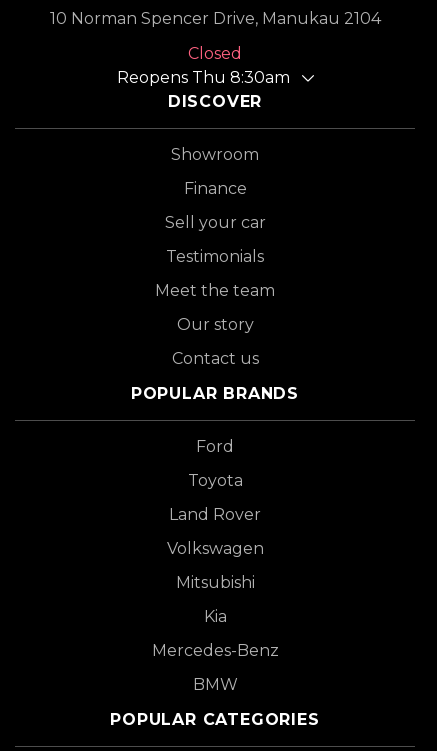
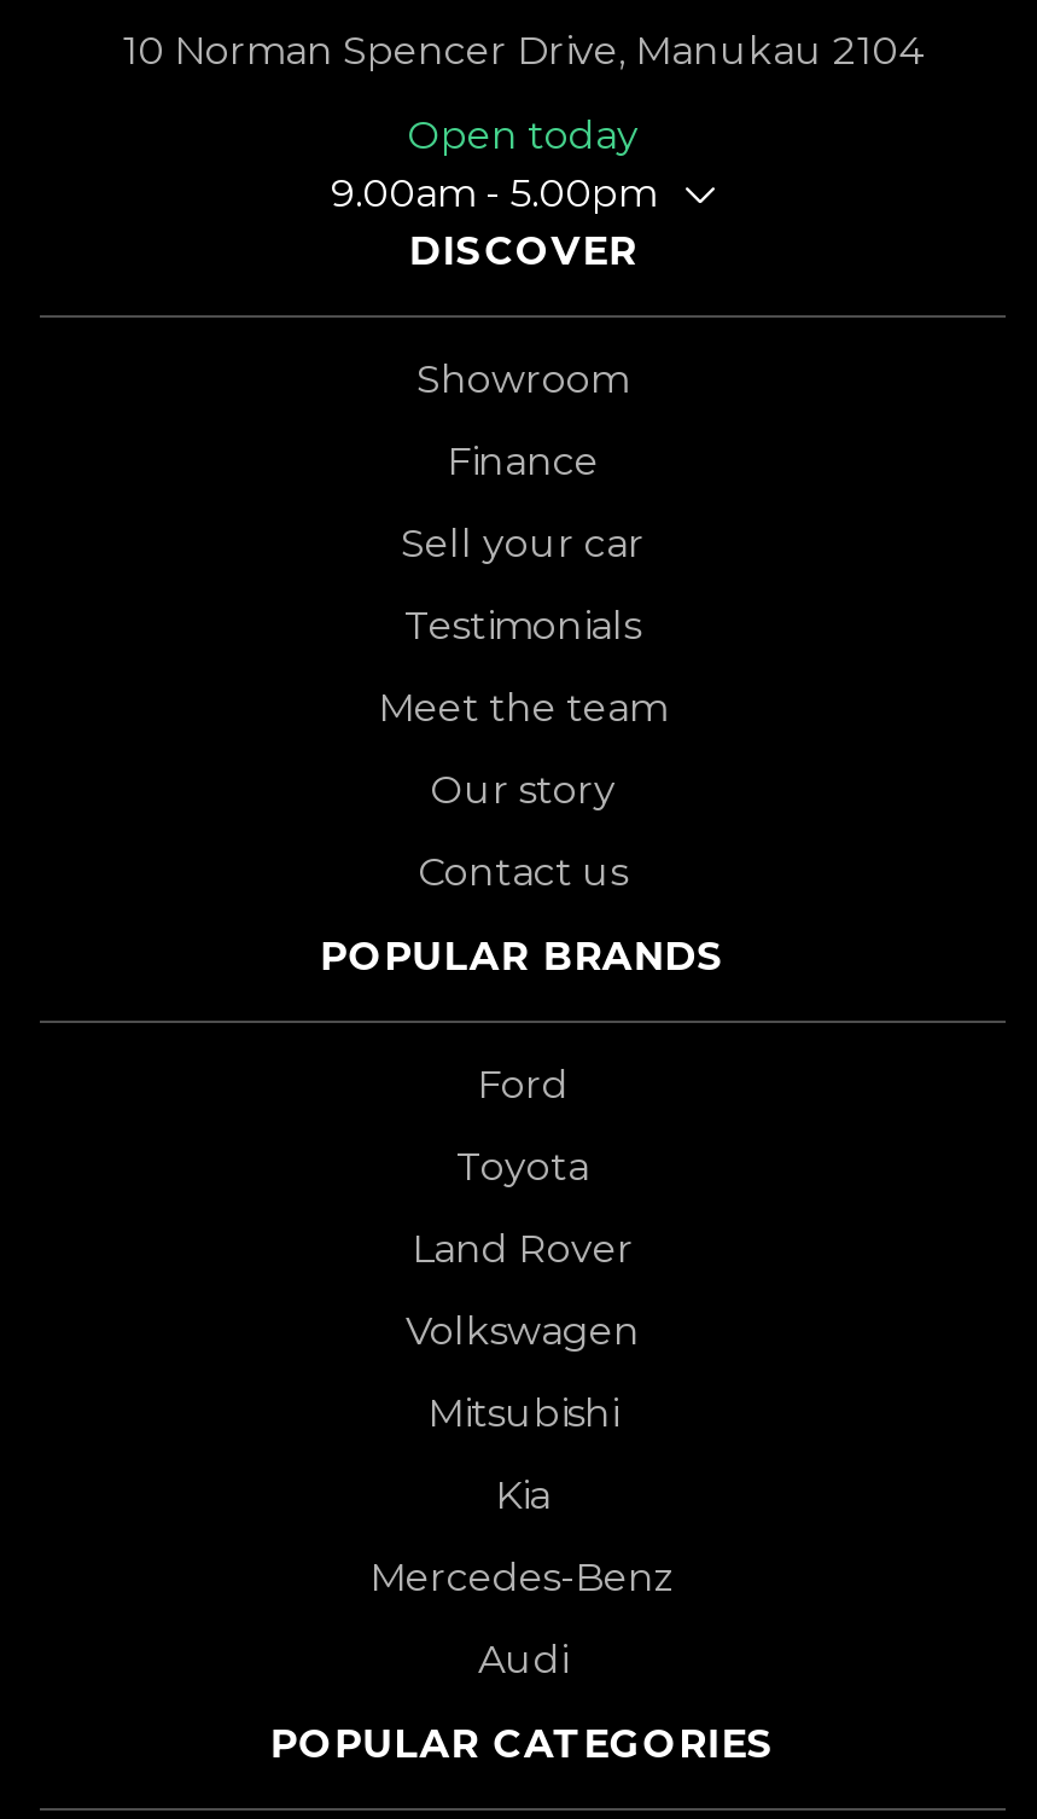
- Closed
- Reopens Thu 8:30am
+ Open today
+ 9.00am - 5.00pm

- BMW
+ Audi
